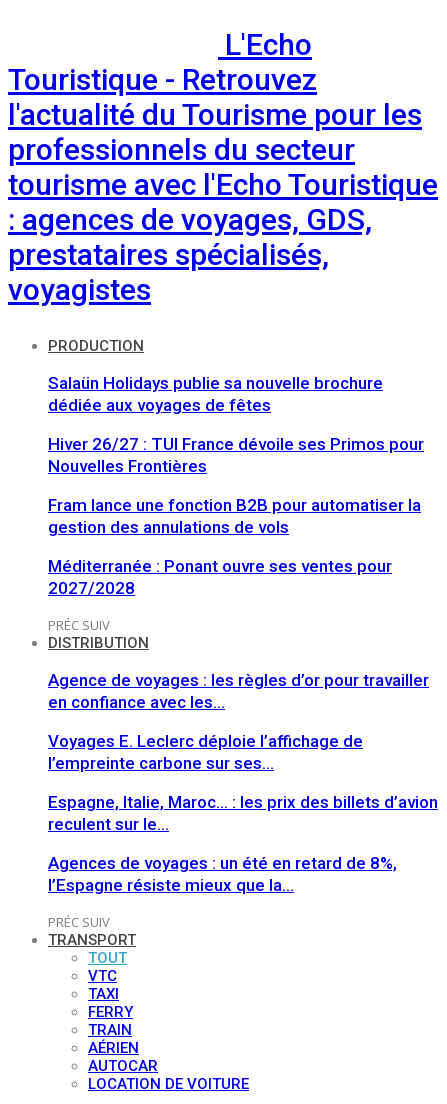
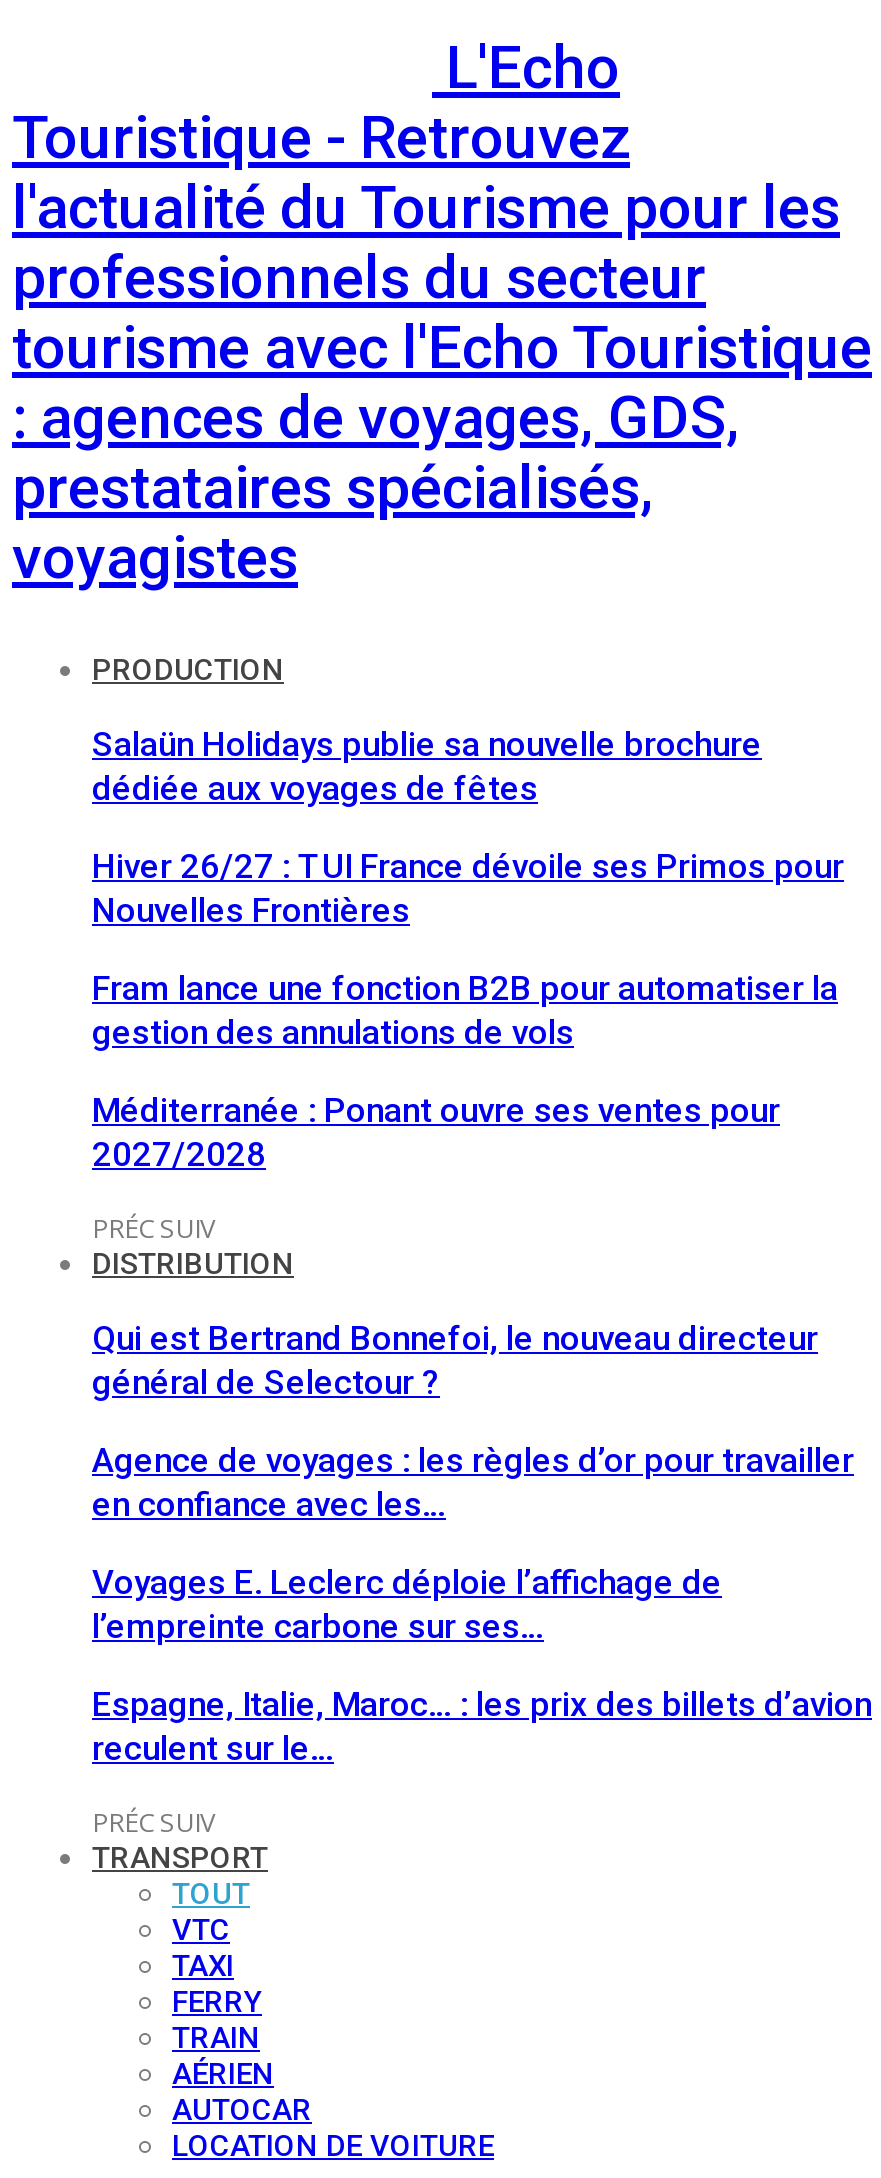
+ Qui est Bertrand Bonnefoi, le nouveau directeur
+ général de Selectour ?

moved down: Agence de voyages : les règles d’or pour travailler | en confiance avec les… | Voyages E. Leclerc déploie l’affichage de | l’empreinte carbone sur ses… | Espagne, Italie, Maroc… : les prix des billets d’avion | reculent sur le…

- Agences de voyages : un été en retard de 8%,
- l’Espagne résiste mieux que la…
